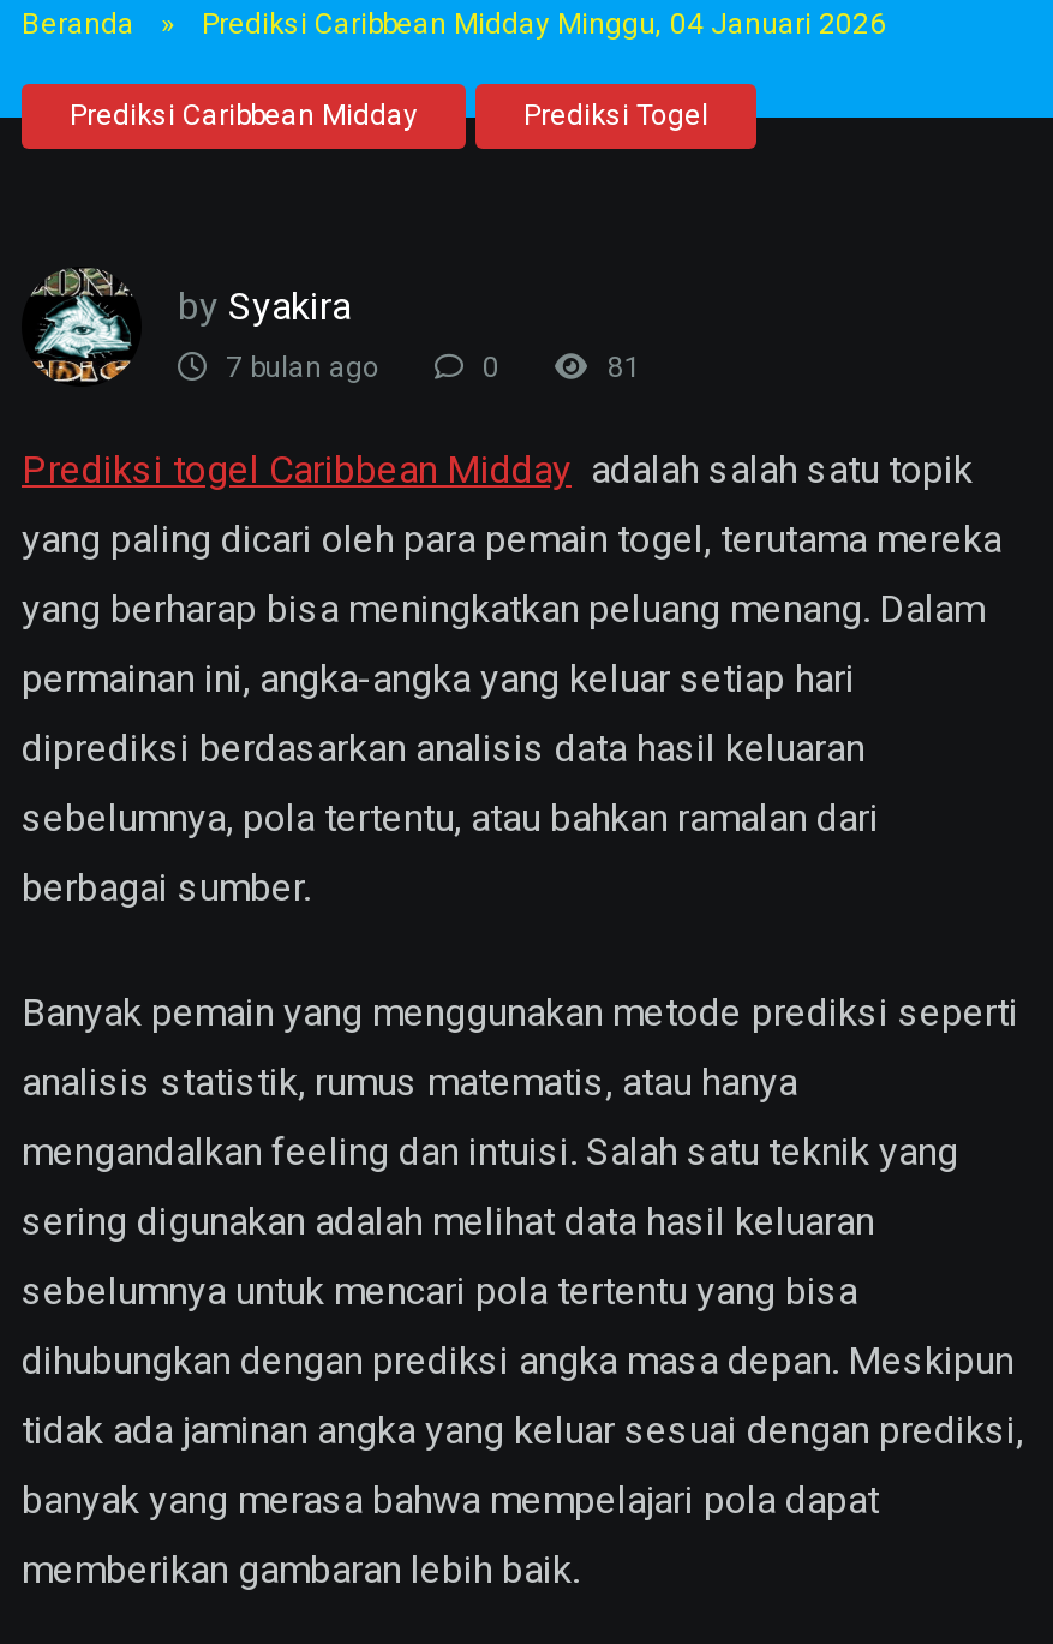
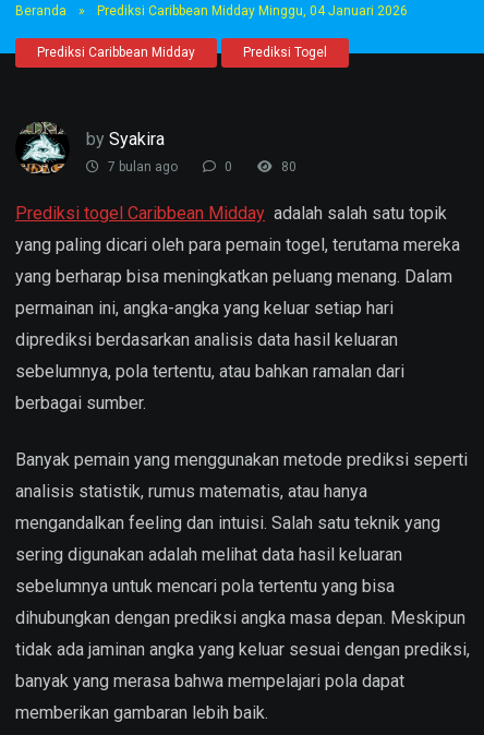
- 81
+ 80
